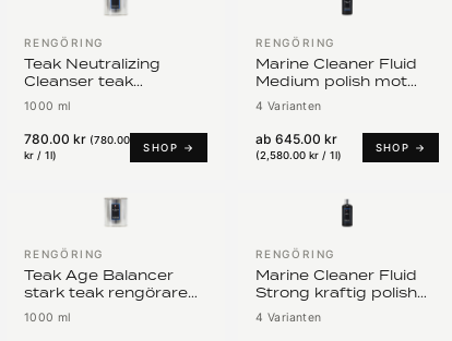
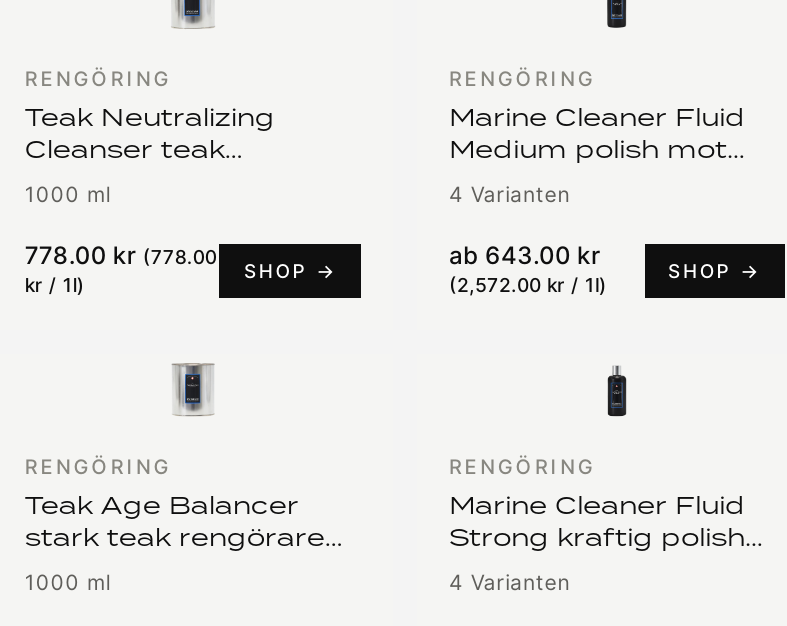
- 780.00 kr (780.00
+ 778.00 kr (778.00

- ab 645.00 kr
+ ab 643.00 kr

- (2,580.00 kr / 1l)
+ (2,572.00 kr / 1l)
